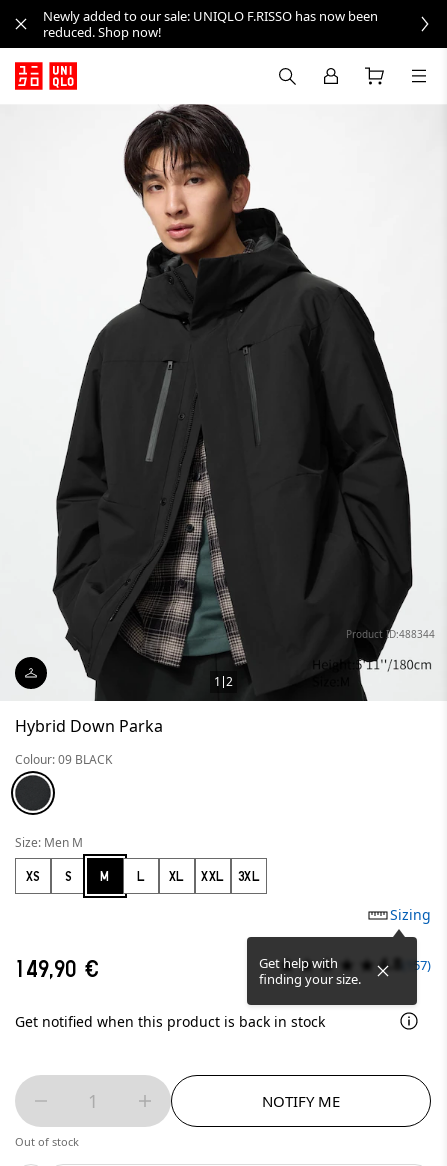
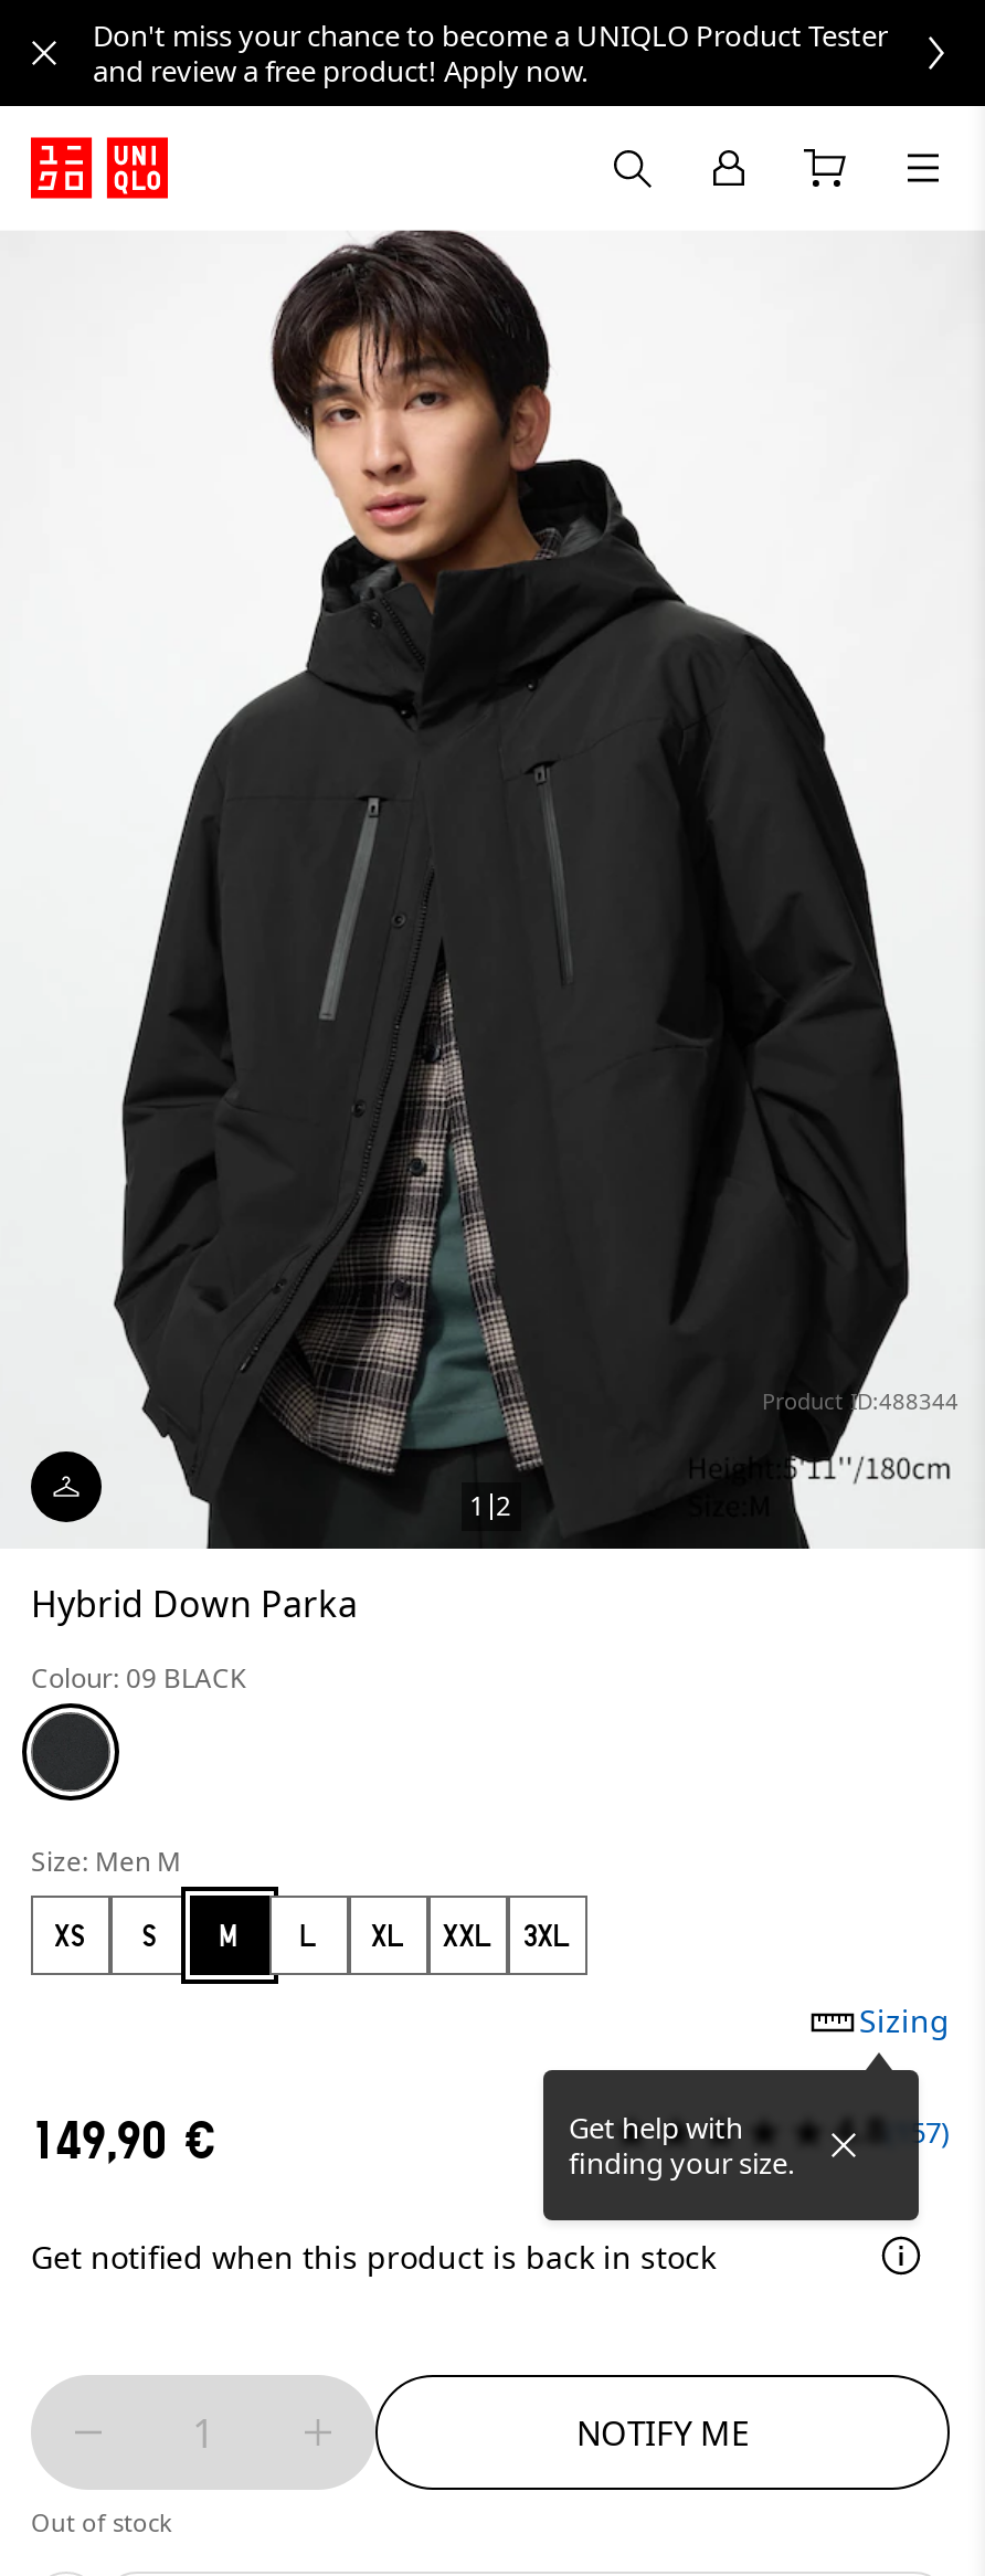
- Newly added to our sale: UNIQLO F.RISSO has now been
- reduced. Shop now!
+ Don't miss your chance to become a UNIQLO Product Tester
+ and review a free product! Apply now.
